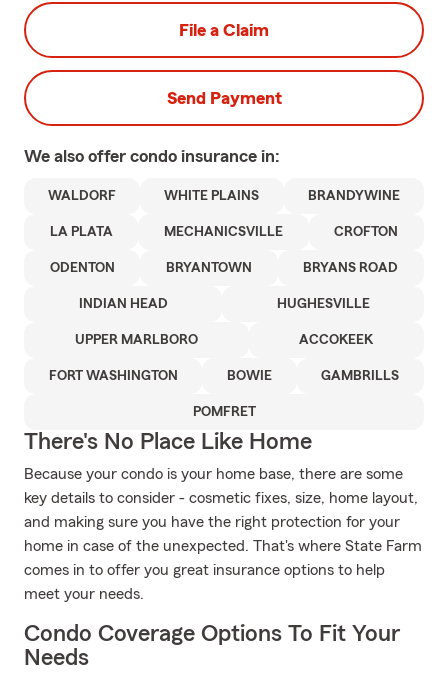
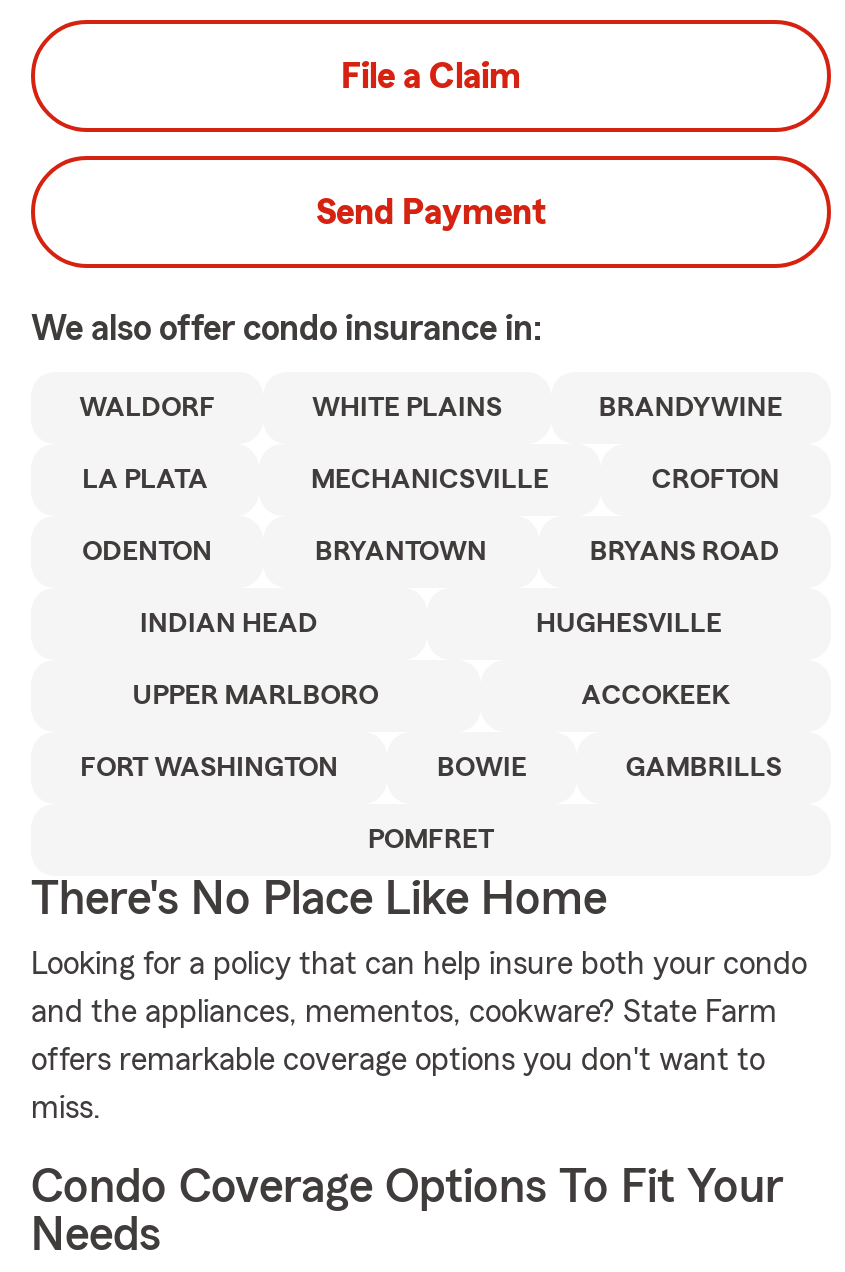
- Because your condo is your home base, there are some
- key details to consider - cosmetic fixes, size, home layout,
- and making sure you have the right protection for your
- home in case of the unexpected. That's where State Farm
- comes in to offer you great insurance options to help
- meet your needs.
+ Looking for a policy that can help insure both your condo
+ and the appliances, mementos, cookware? State Farm
+ offers remarkable coverage options you don't want to
+ miss.
